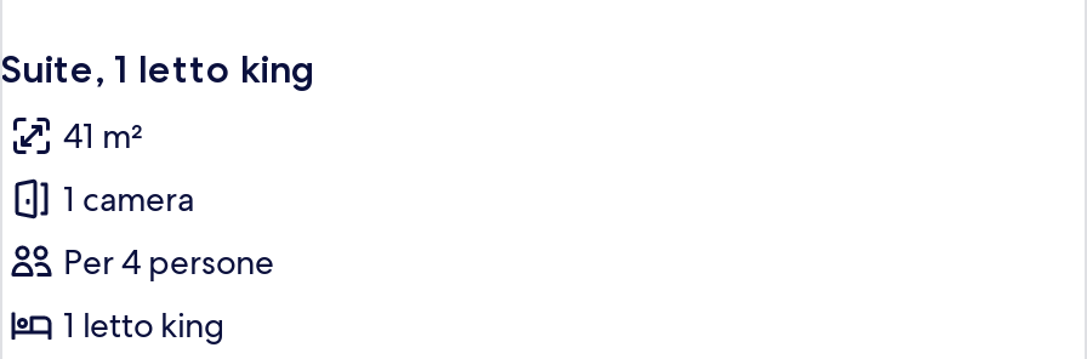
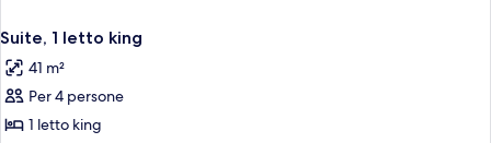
- 1 camera
